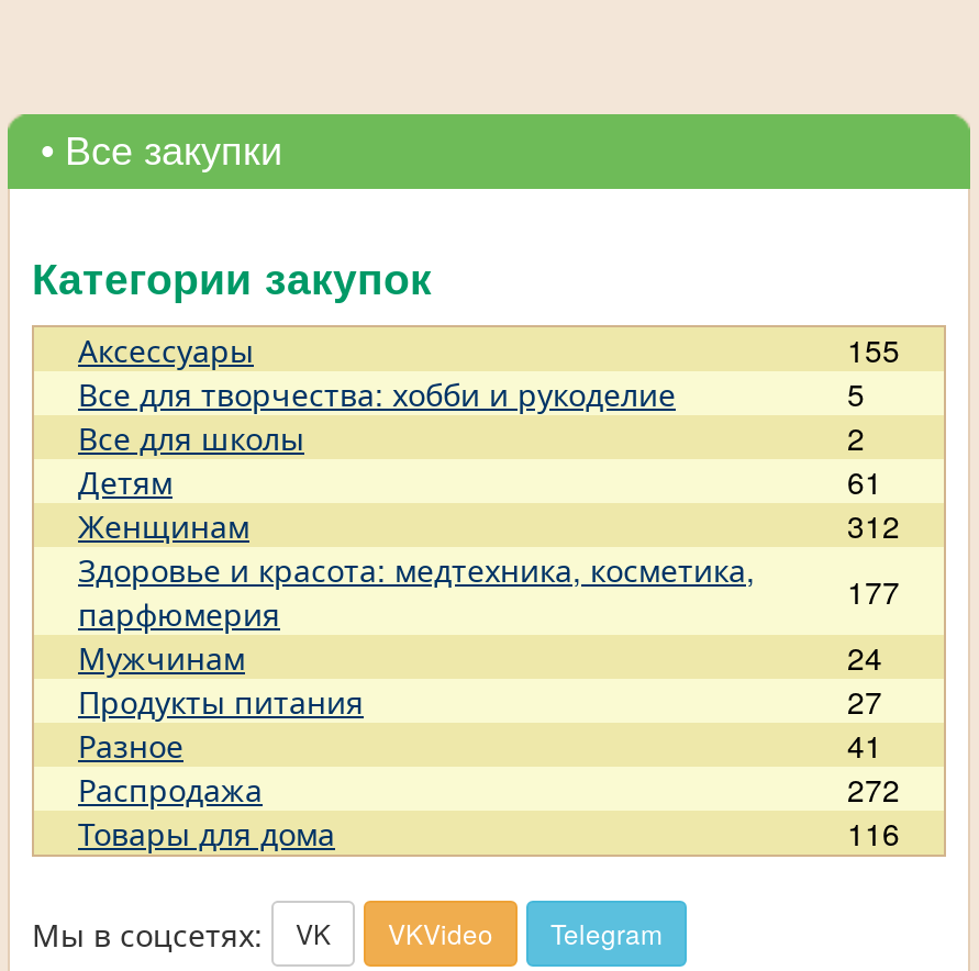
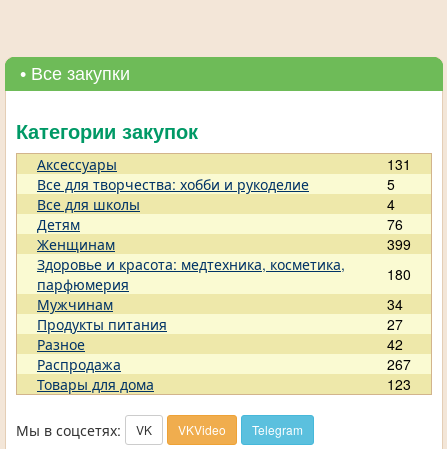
- 155
+ 131

- 2
+ 4

- 61
+ 76

- 312
+ 399

- 177
+ 180

- 24
+ 34

- 41
+ 42

- 272
+ 267

- 116
+ 123
